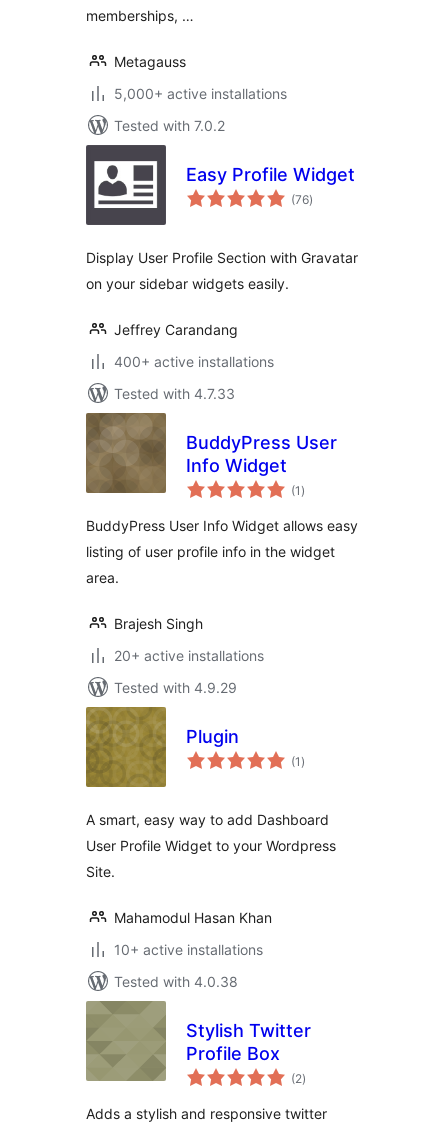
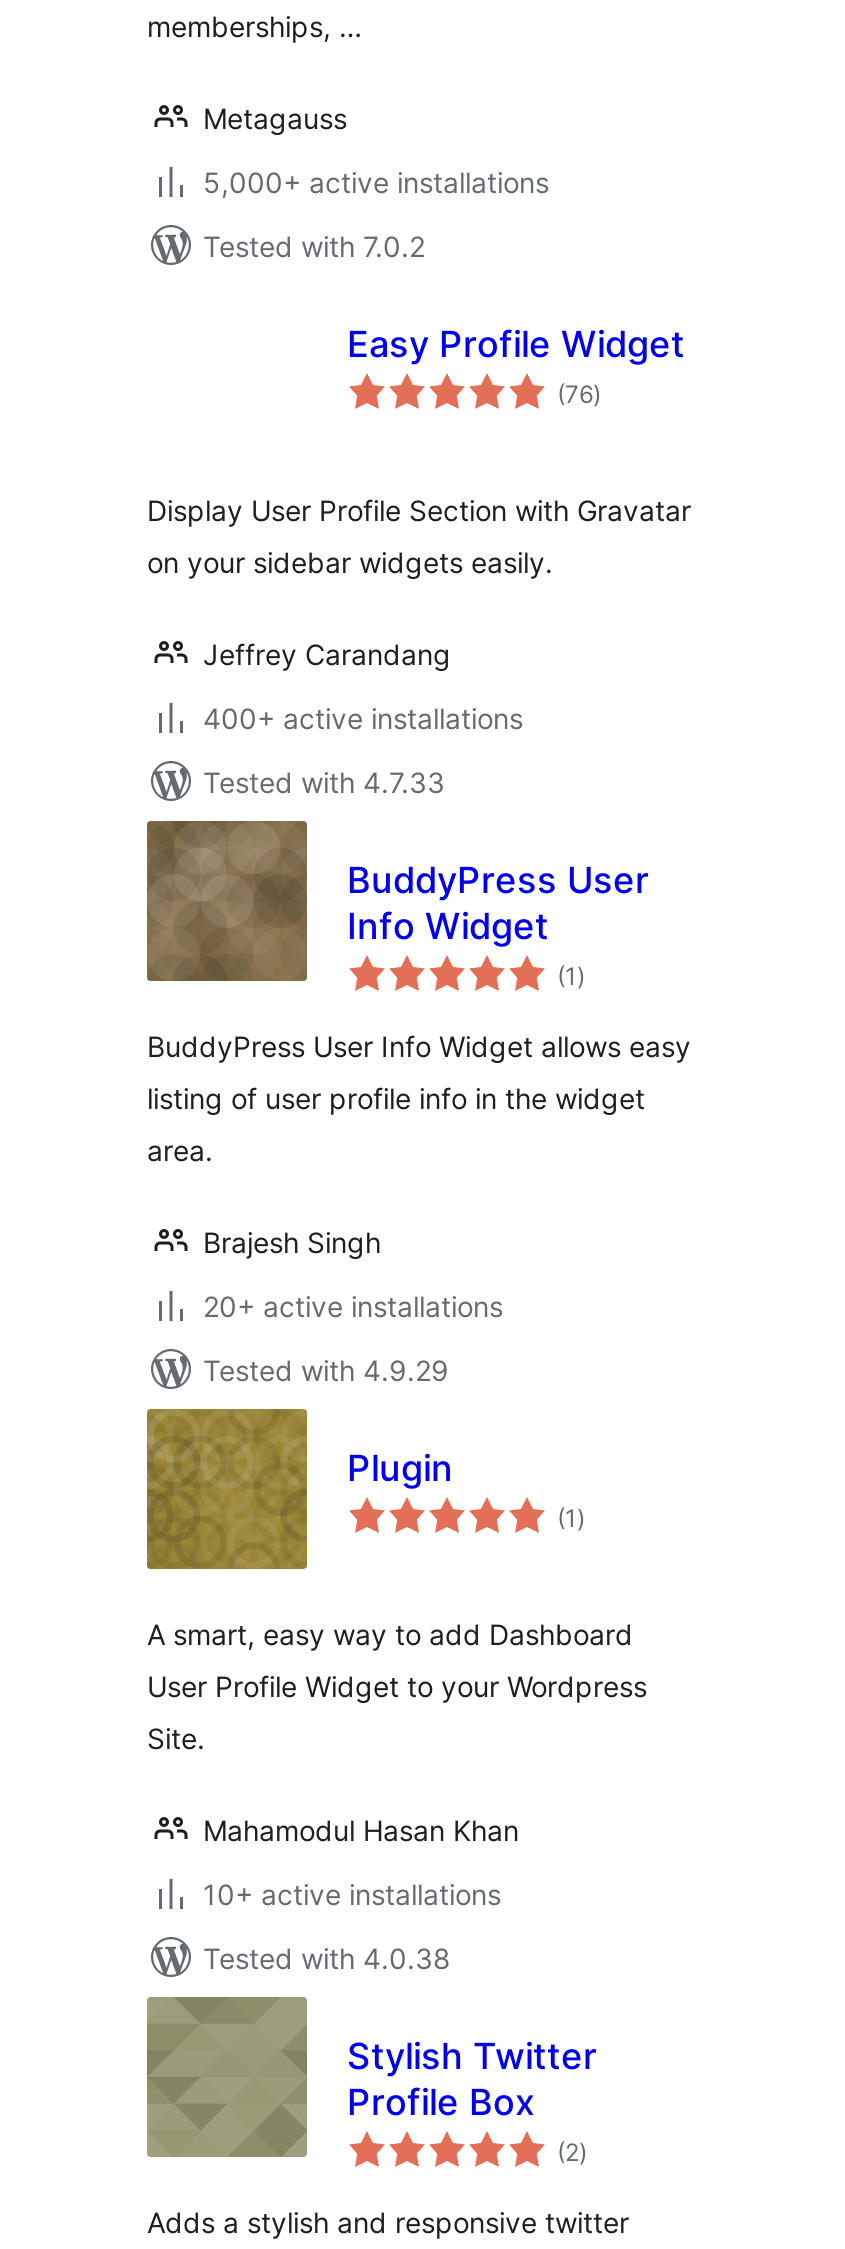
- [image]
